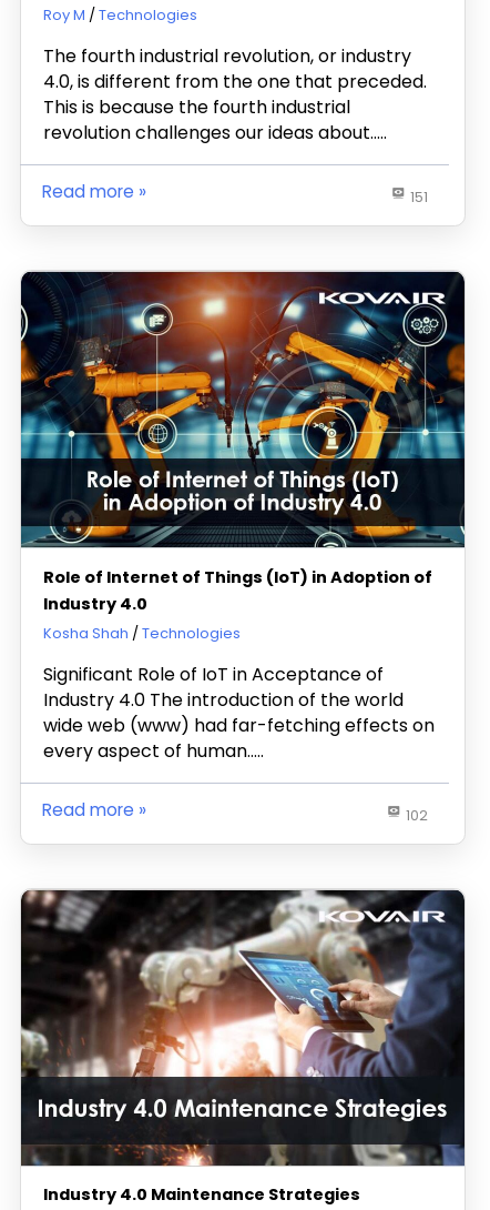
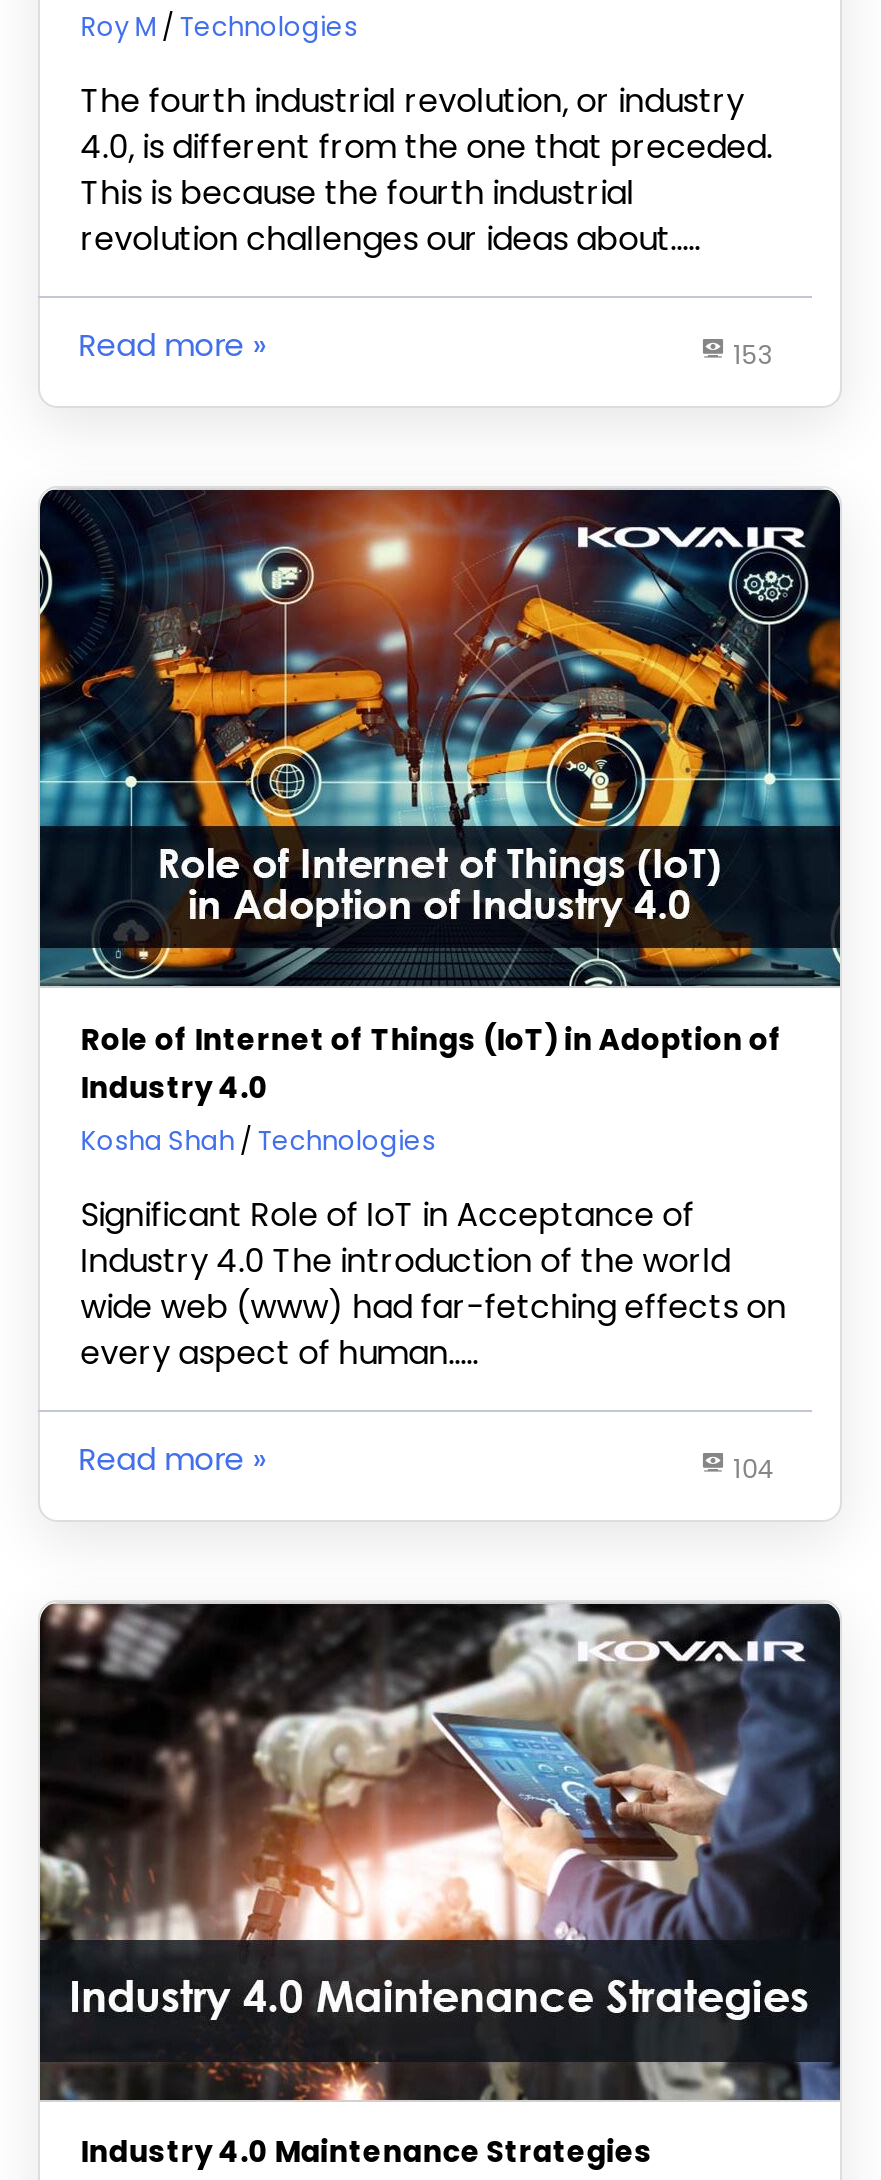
- 151
+ 153

- 102
+ 104
